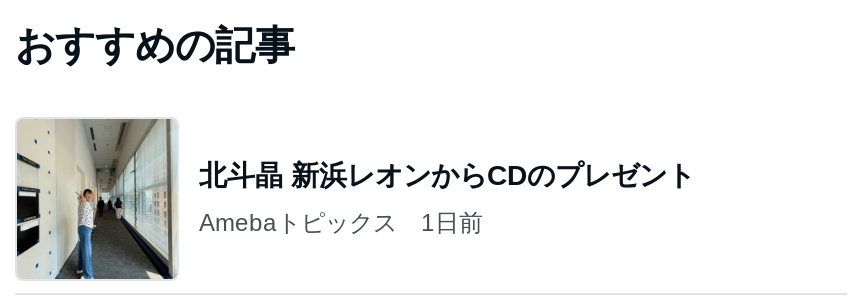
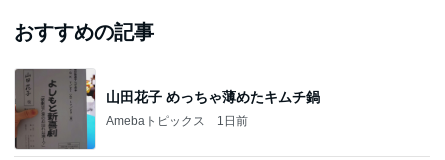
- [image]
- 北斗晶 新浜レオンからCDのプレゼント
+ [image]
+ 山田花子 めっちゃ薄めたキムチ鍋
